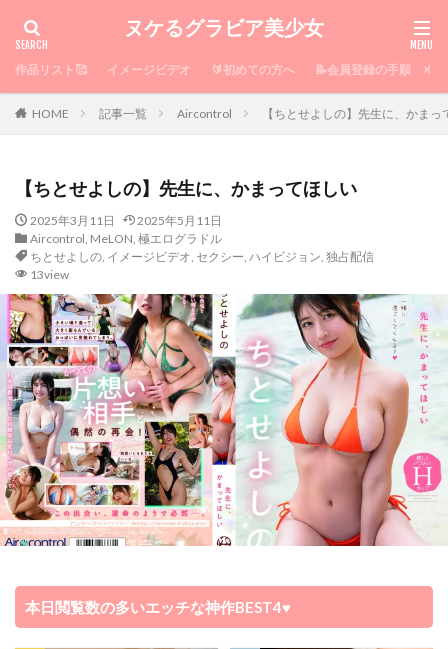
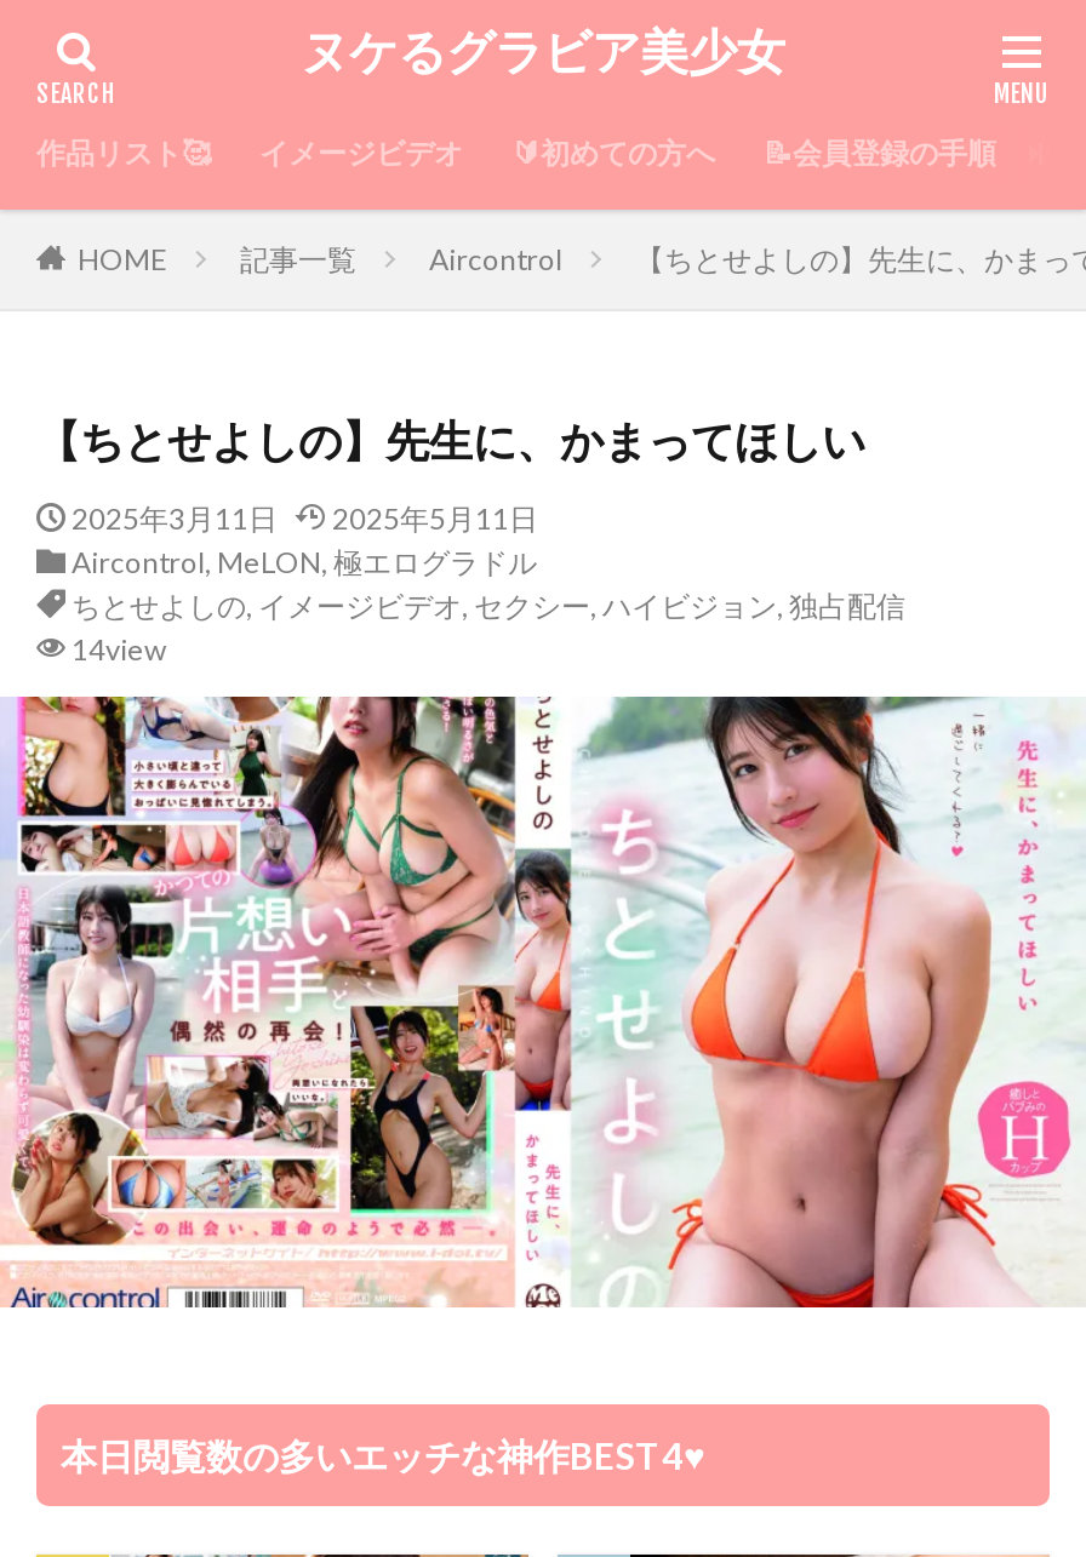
- 13view
+ 14view
